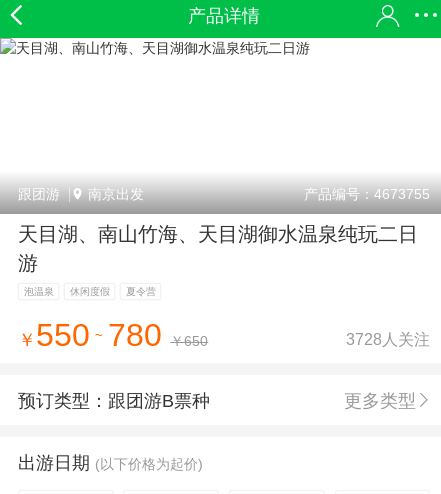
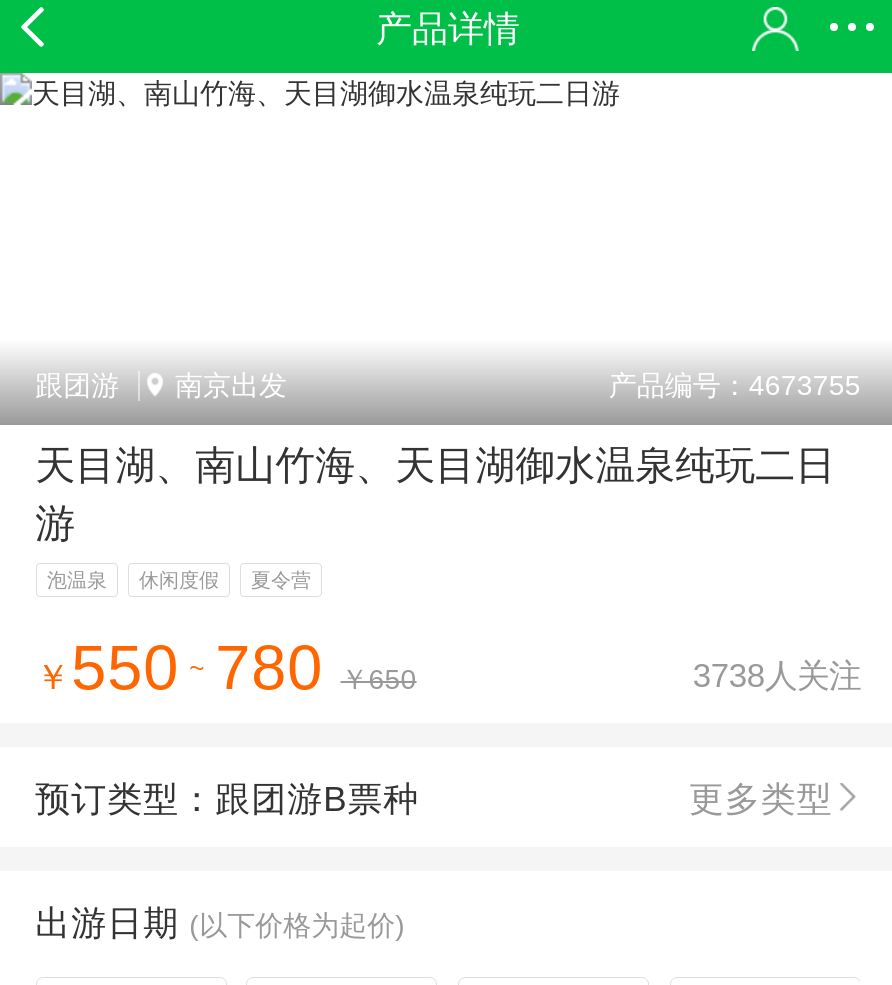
- 3728人关注
+ 3738人关注
